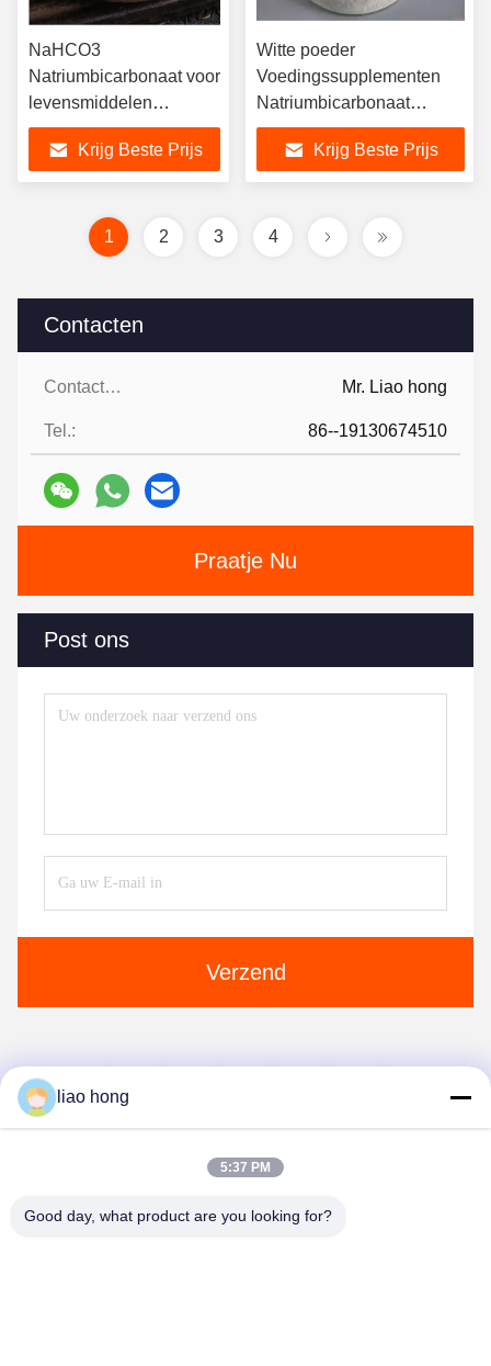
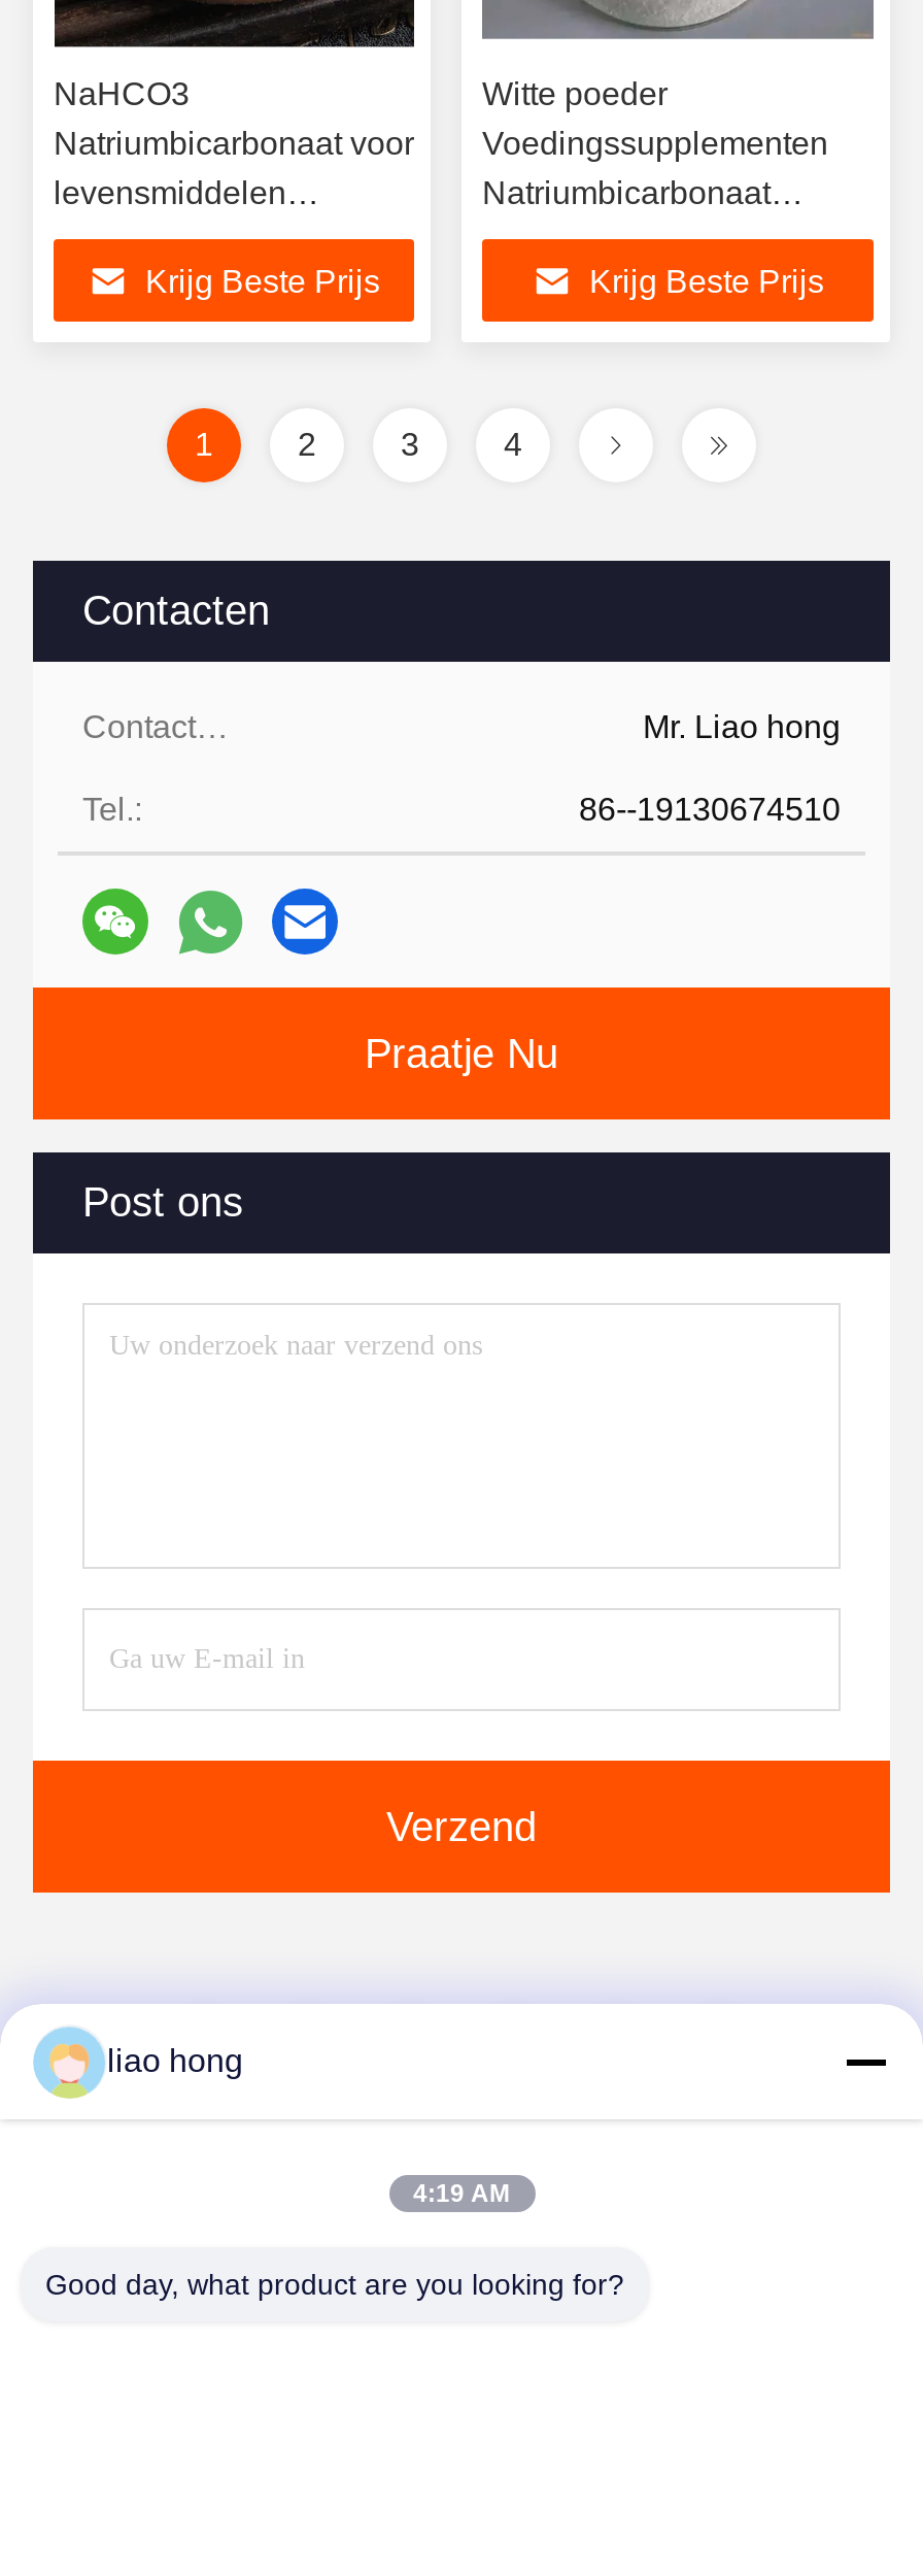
- 5:37 PM
+ 4:19 AM
